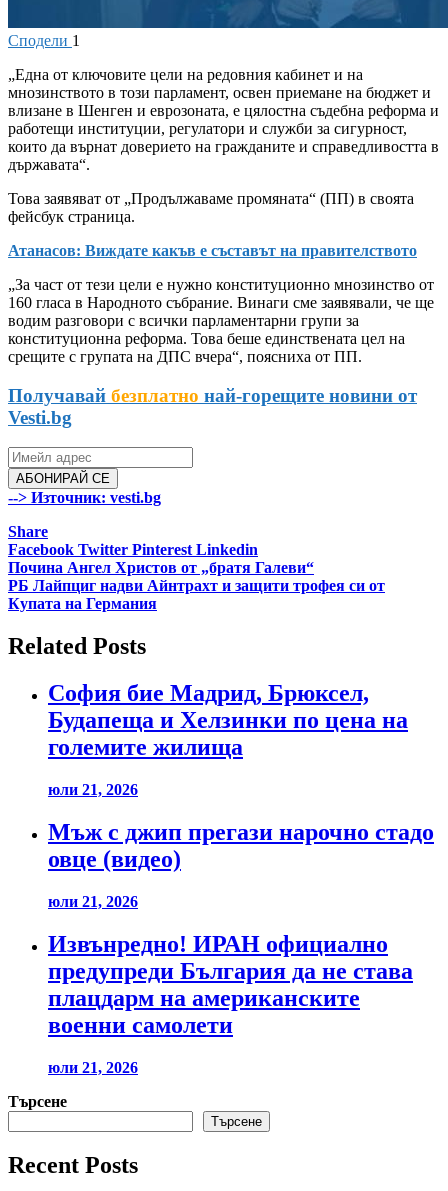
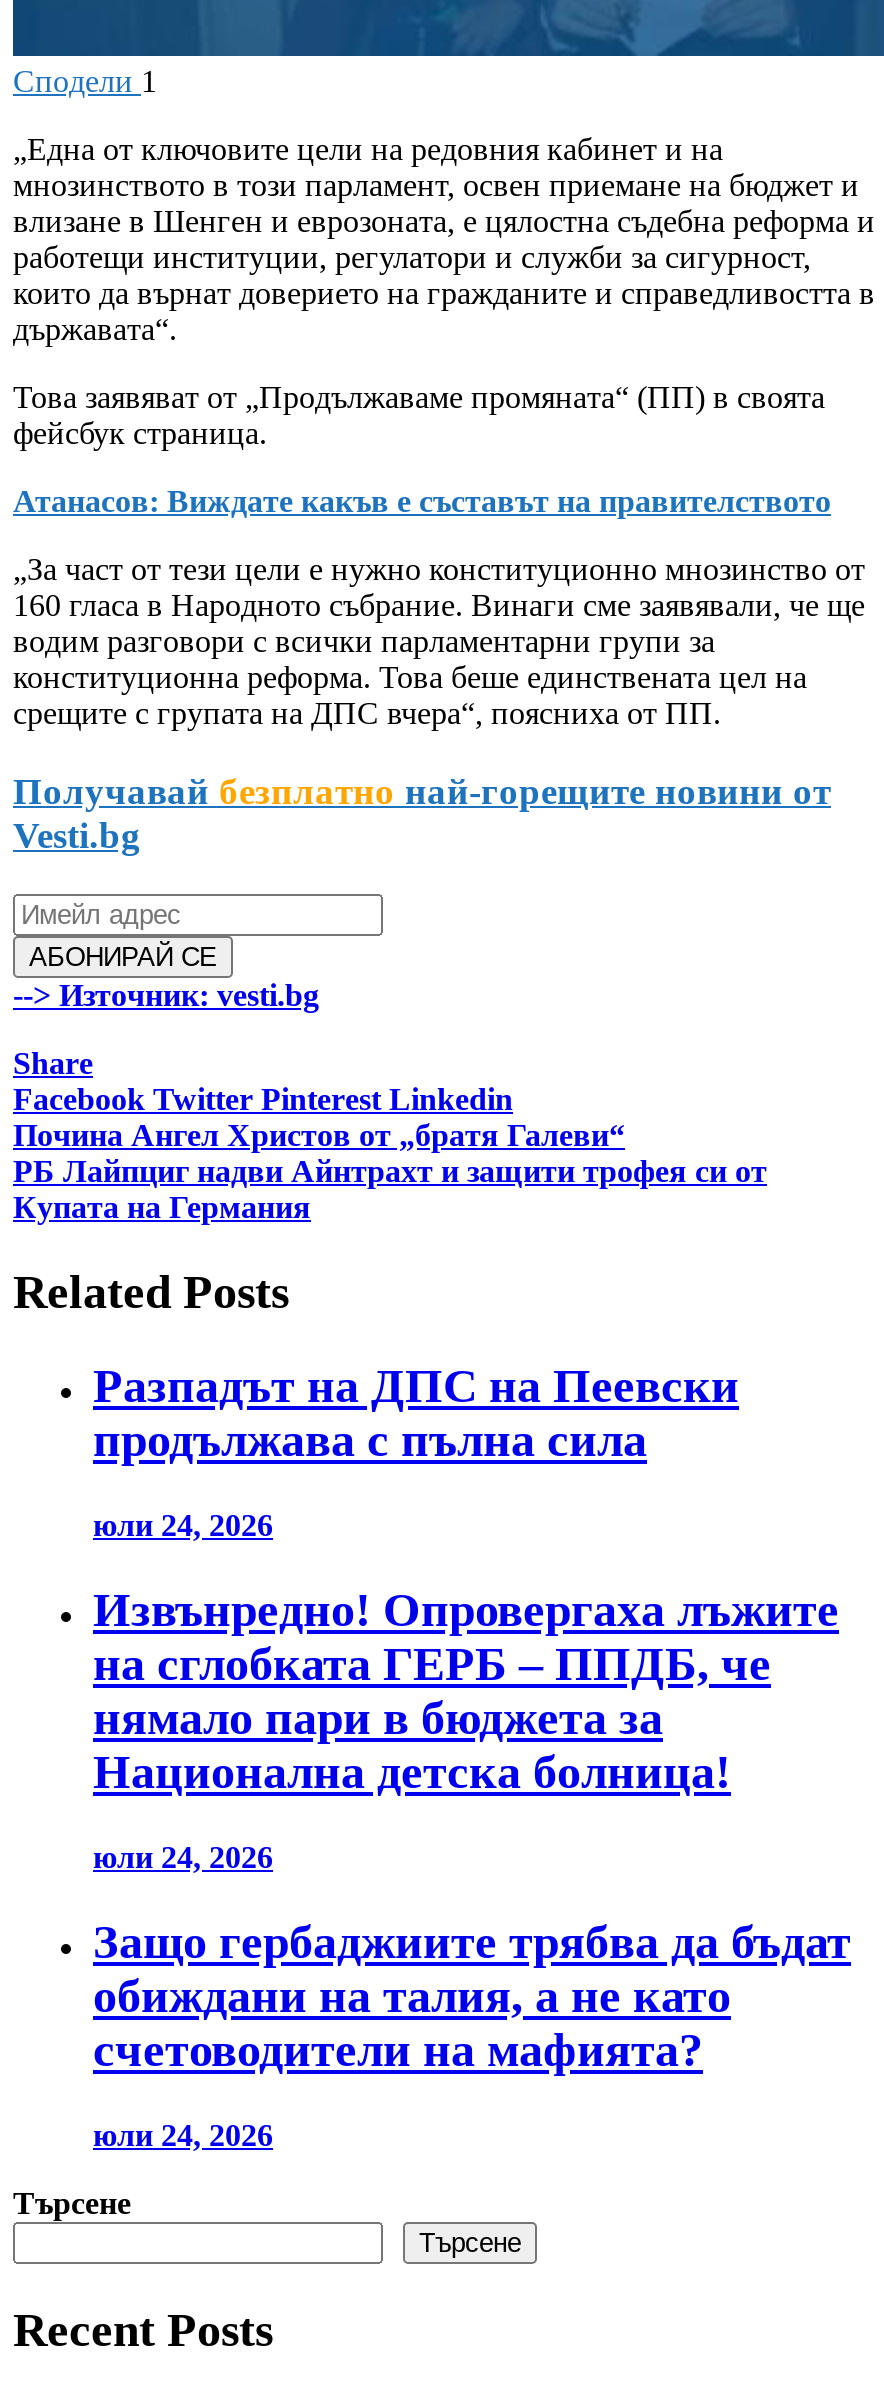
- София бие Мадрид, Брюксел,
- Будапеща и Хелзинки по цена на
- големите жилища
+ Разпадът на ДПС на Пеевски
+ продължава с пълна сила

- юли 21, 2026
+ юли 24, 2026

- Мъж с джип прегази нарочно стадо
- овце (видео)
+ Извънредно! Опровергаха лъжите
+ на сглобката ГЕРБ – ППДБ, че
+ нямало пари в бюджета за
+ Национална детска болница!

- юли 21, 2026
+ юли 24, 2026

- Извънредно! ИРАН официално
- предупреди България да не става
- плацдарм на американските
- военни самолети
+ Защо гербаджиите трябва да бъдат
+ обиждани на талия, а не като
+ счетоводители на мафията?

- юли 21, 2026
+ юли 24, 2026
